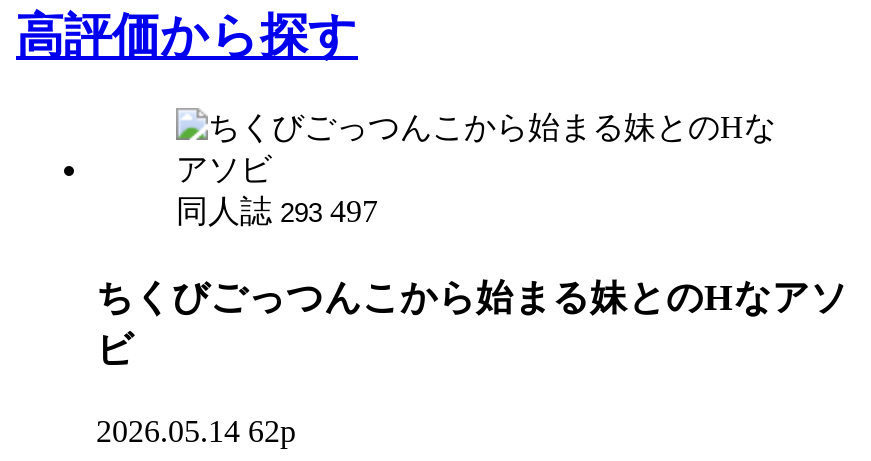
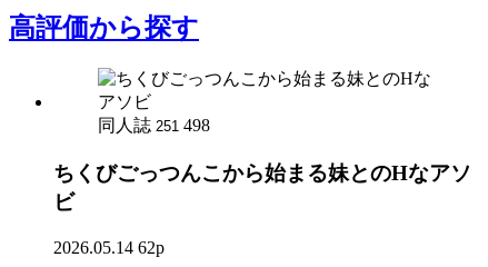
- 同人誌 293 497
+ 同人誌 251 498
